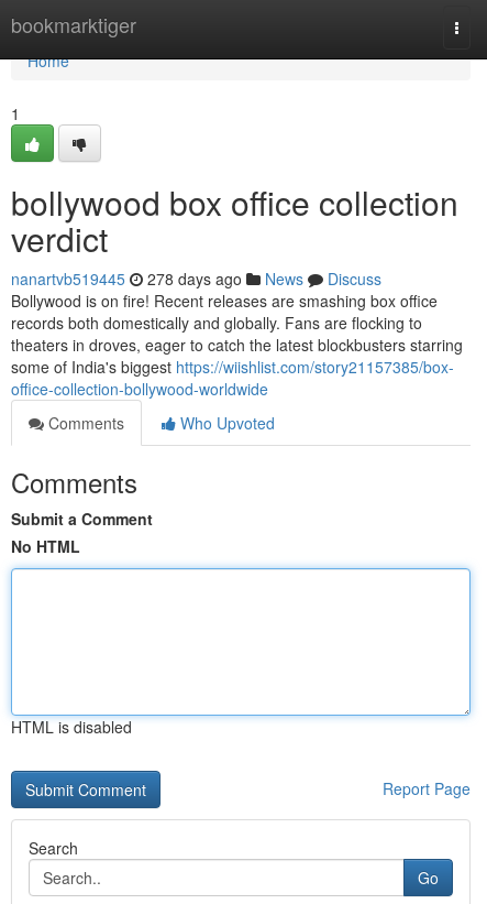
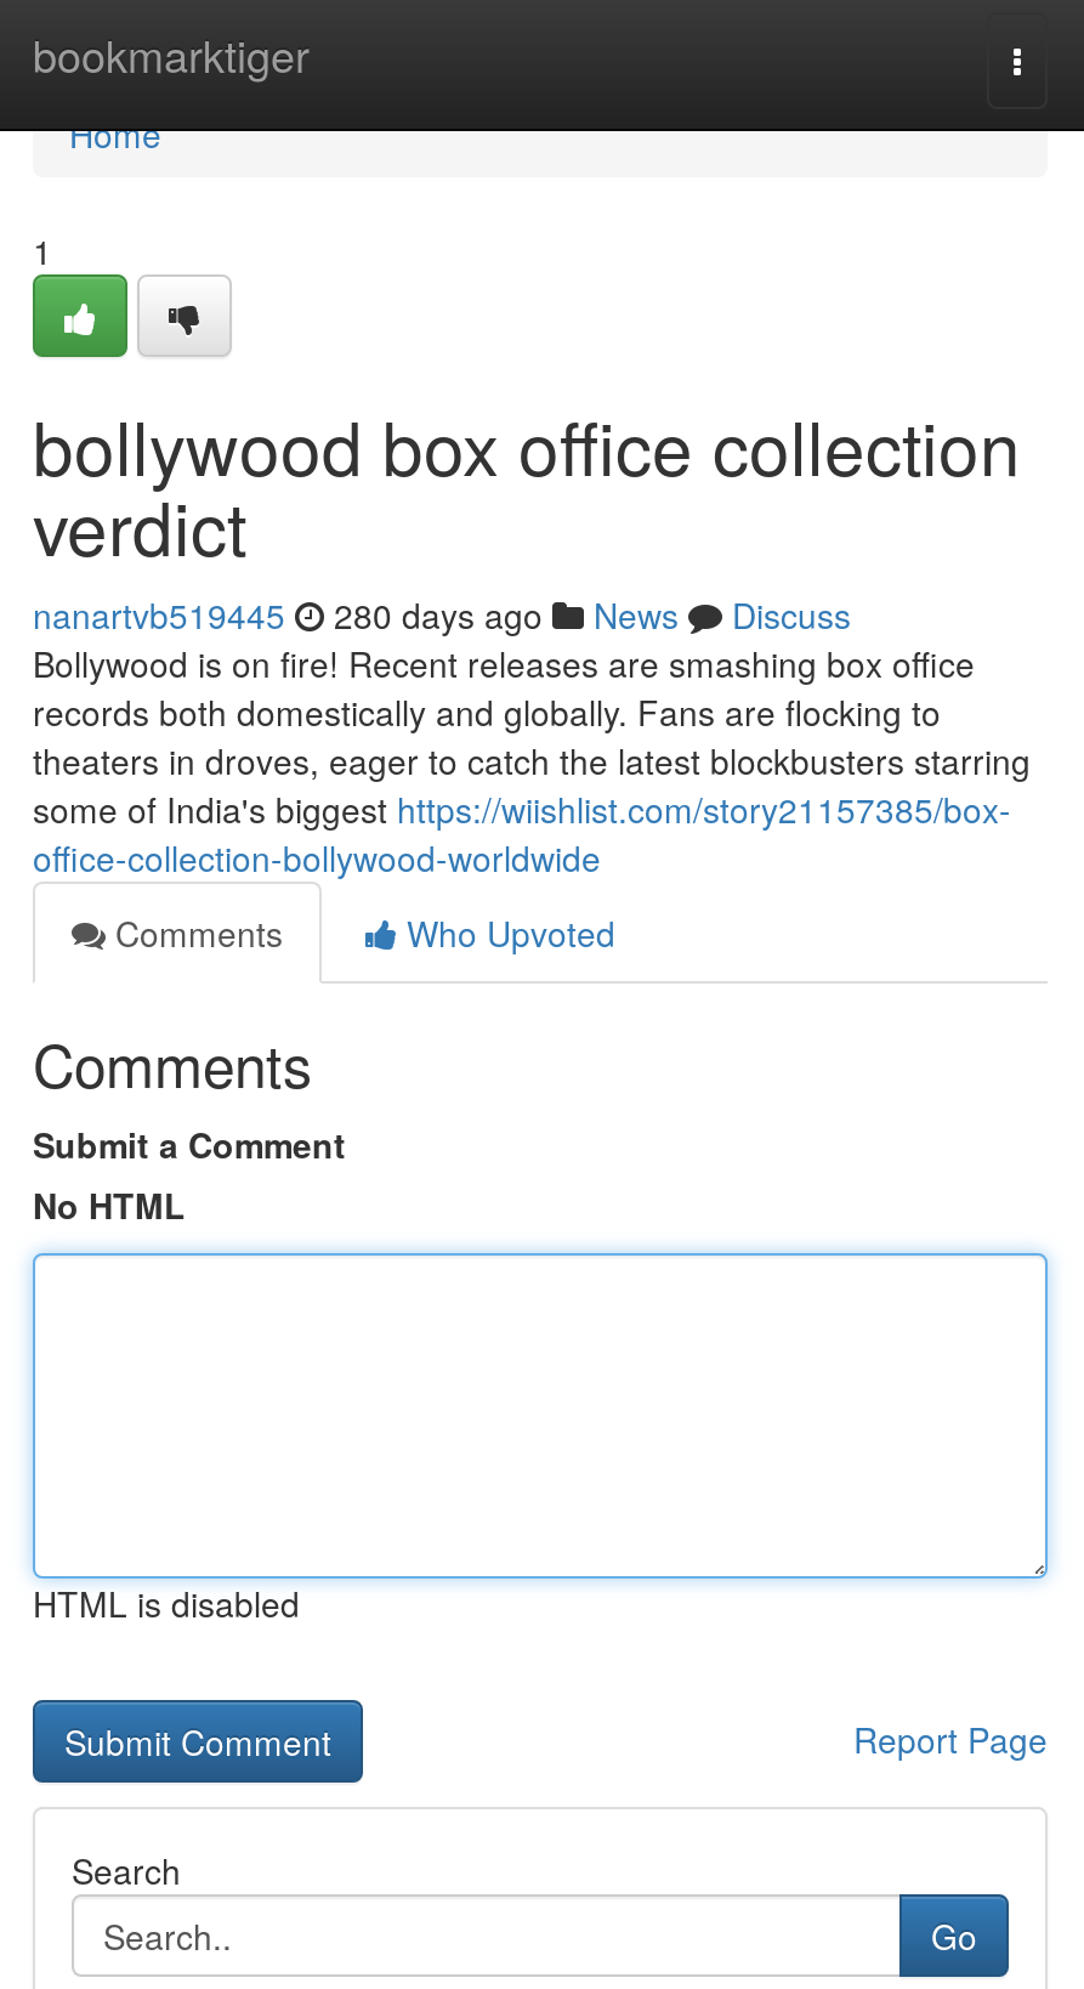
- nanartvb519445 278 days ago News Discuss
+ nanartvb519445 280 days ago News Discuss
